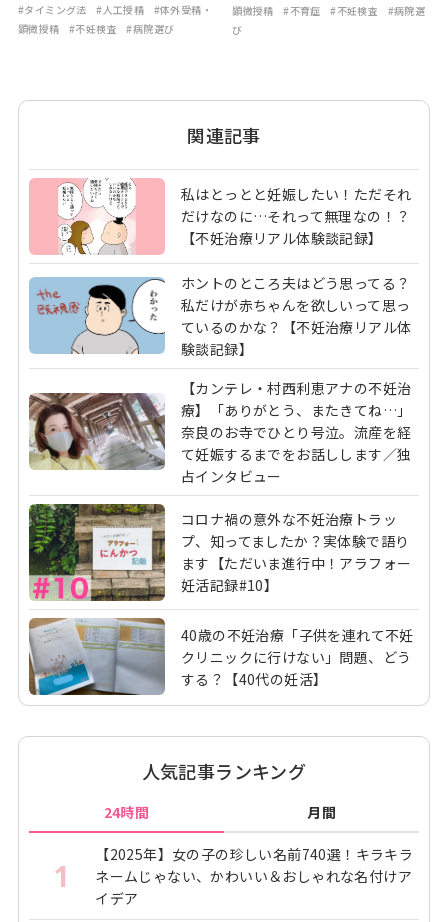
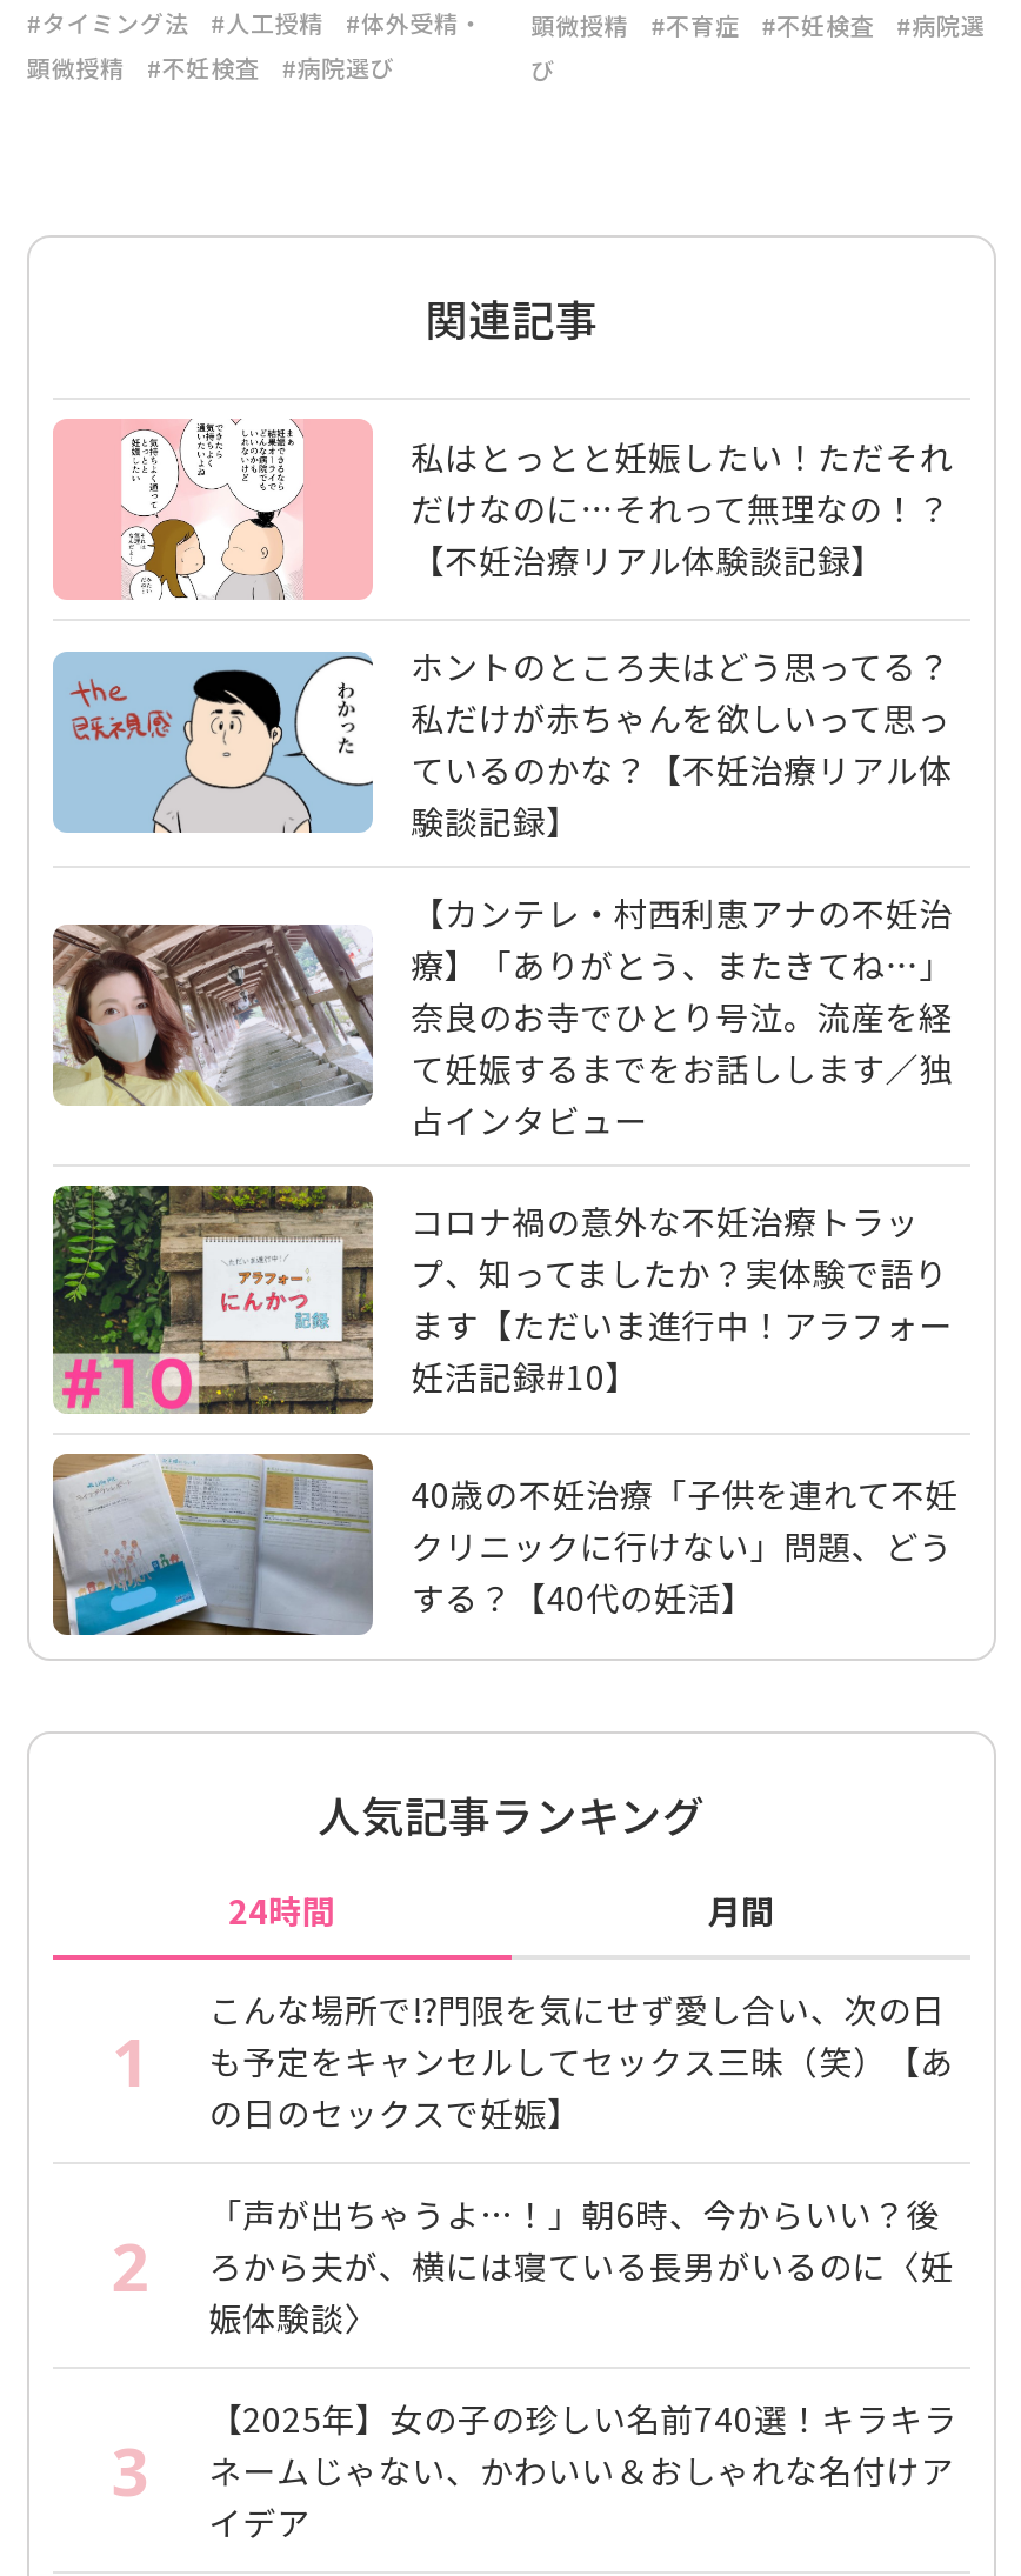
+ こんな場所で!?門限を気にせず愛し合い、次の日
+ も予定をキャンセルしてセックス三昧（笑）【あ
+ の日のセックスで妊娠】
+ 2

+ 「声が出ちゃうよ…！」朝6時、今からいい？後
+ ろから夫が、横には寝ている長男がいるのに〈妊
+ 娠体験談〉
+ 3
